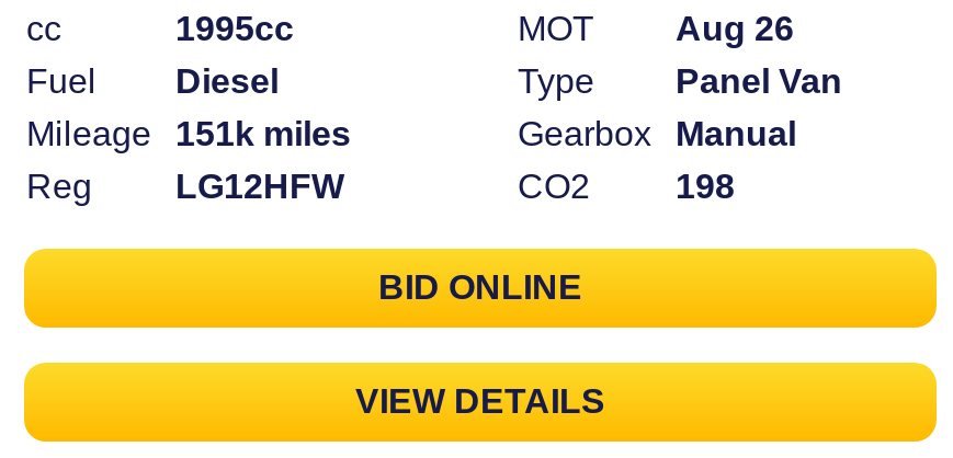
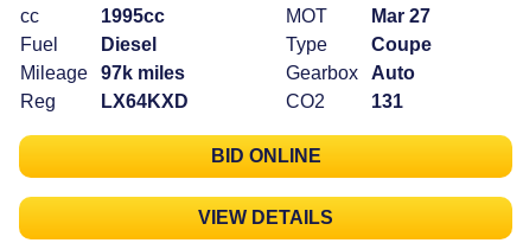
- Aug 26
+ Mar 27

- Panel Van
+ Coupe

- Mileage 151k miles
+ Mileage 97k miles

- Manual
+ Auto

- LG12HFW
+ LX64KXD

- 198
+ 131
